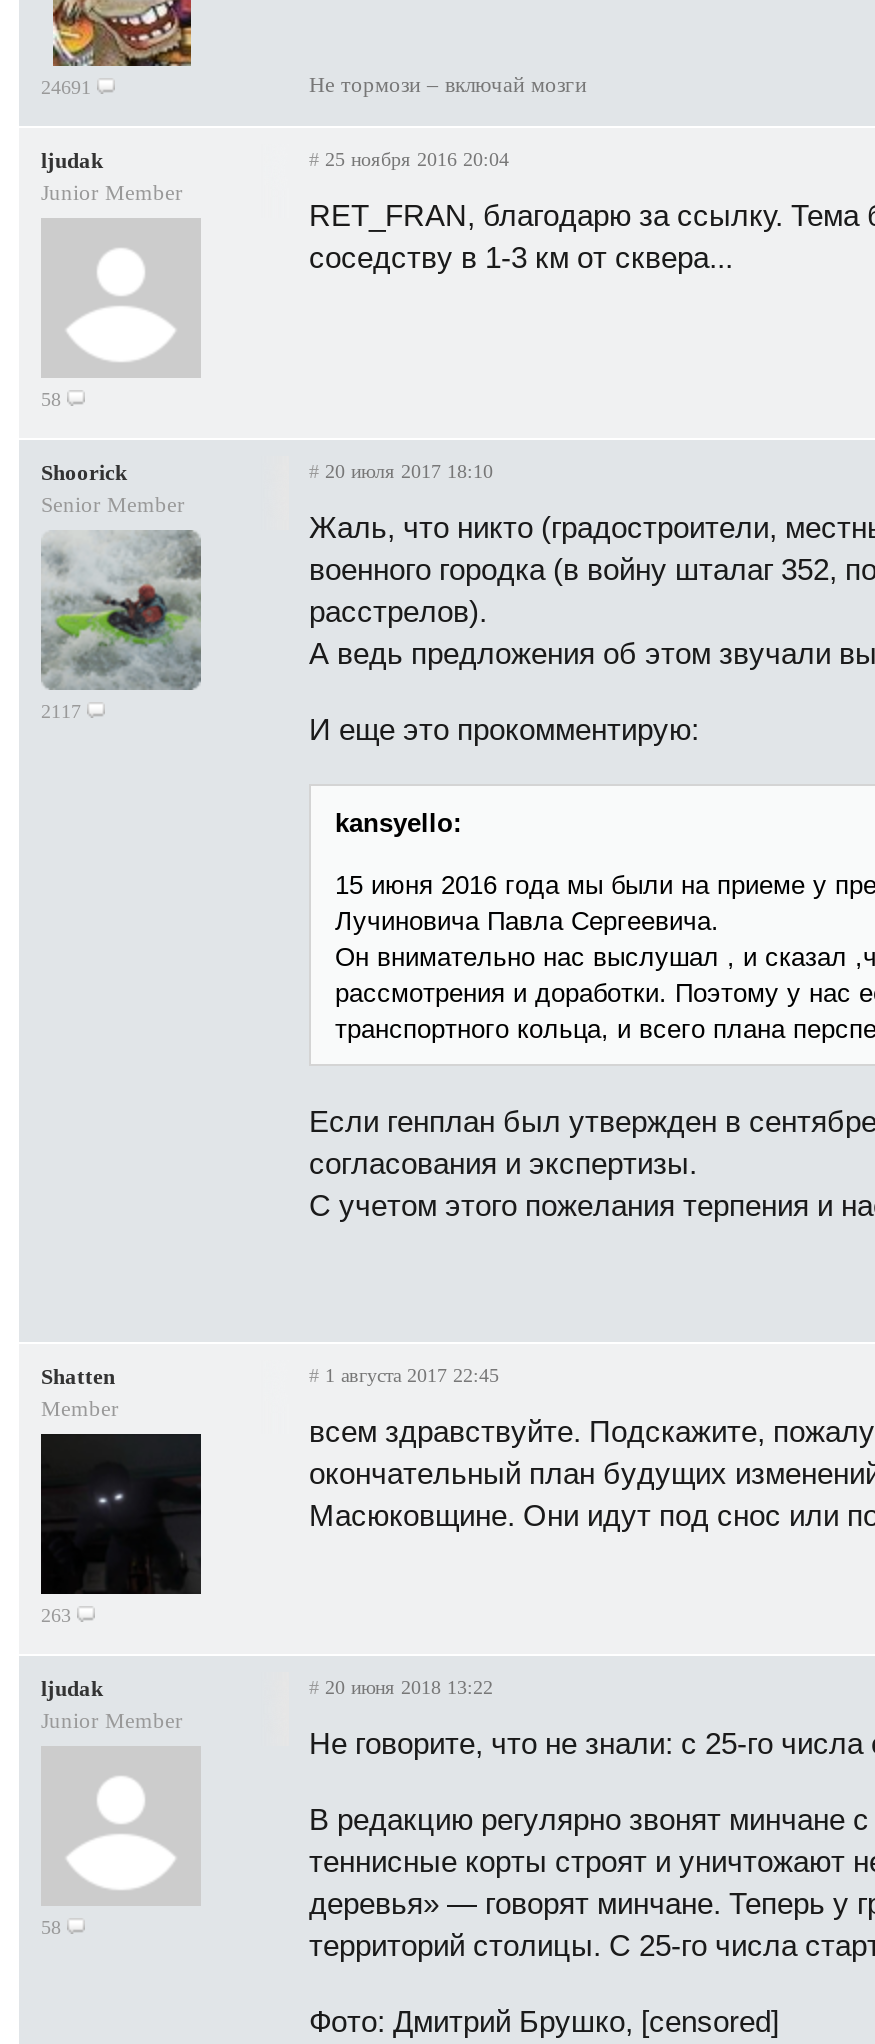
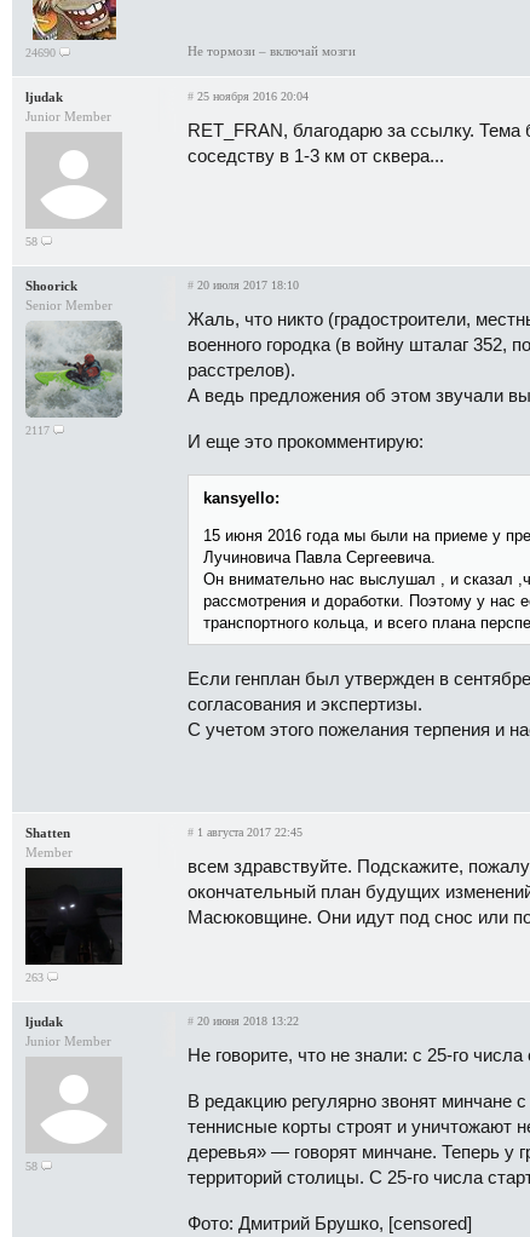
- 24691
+ 24690
